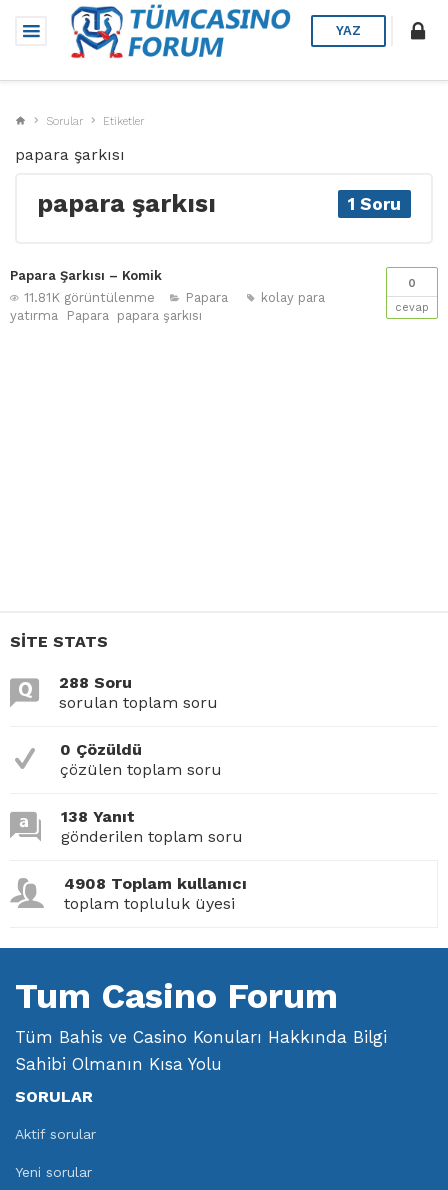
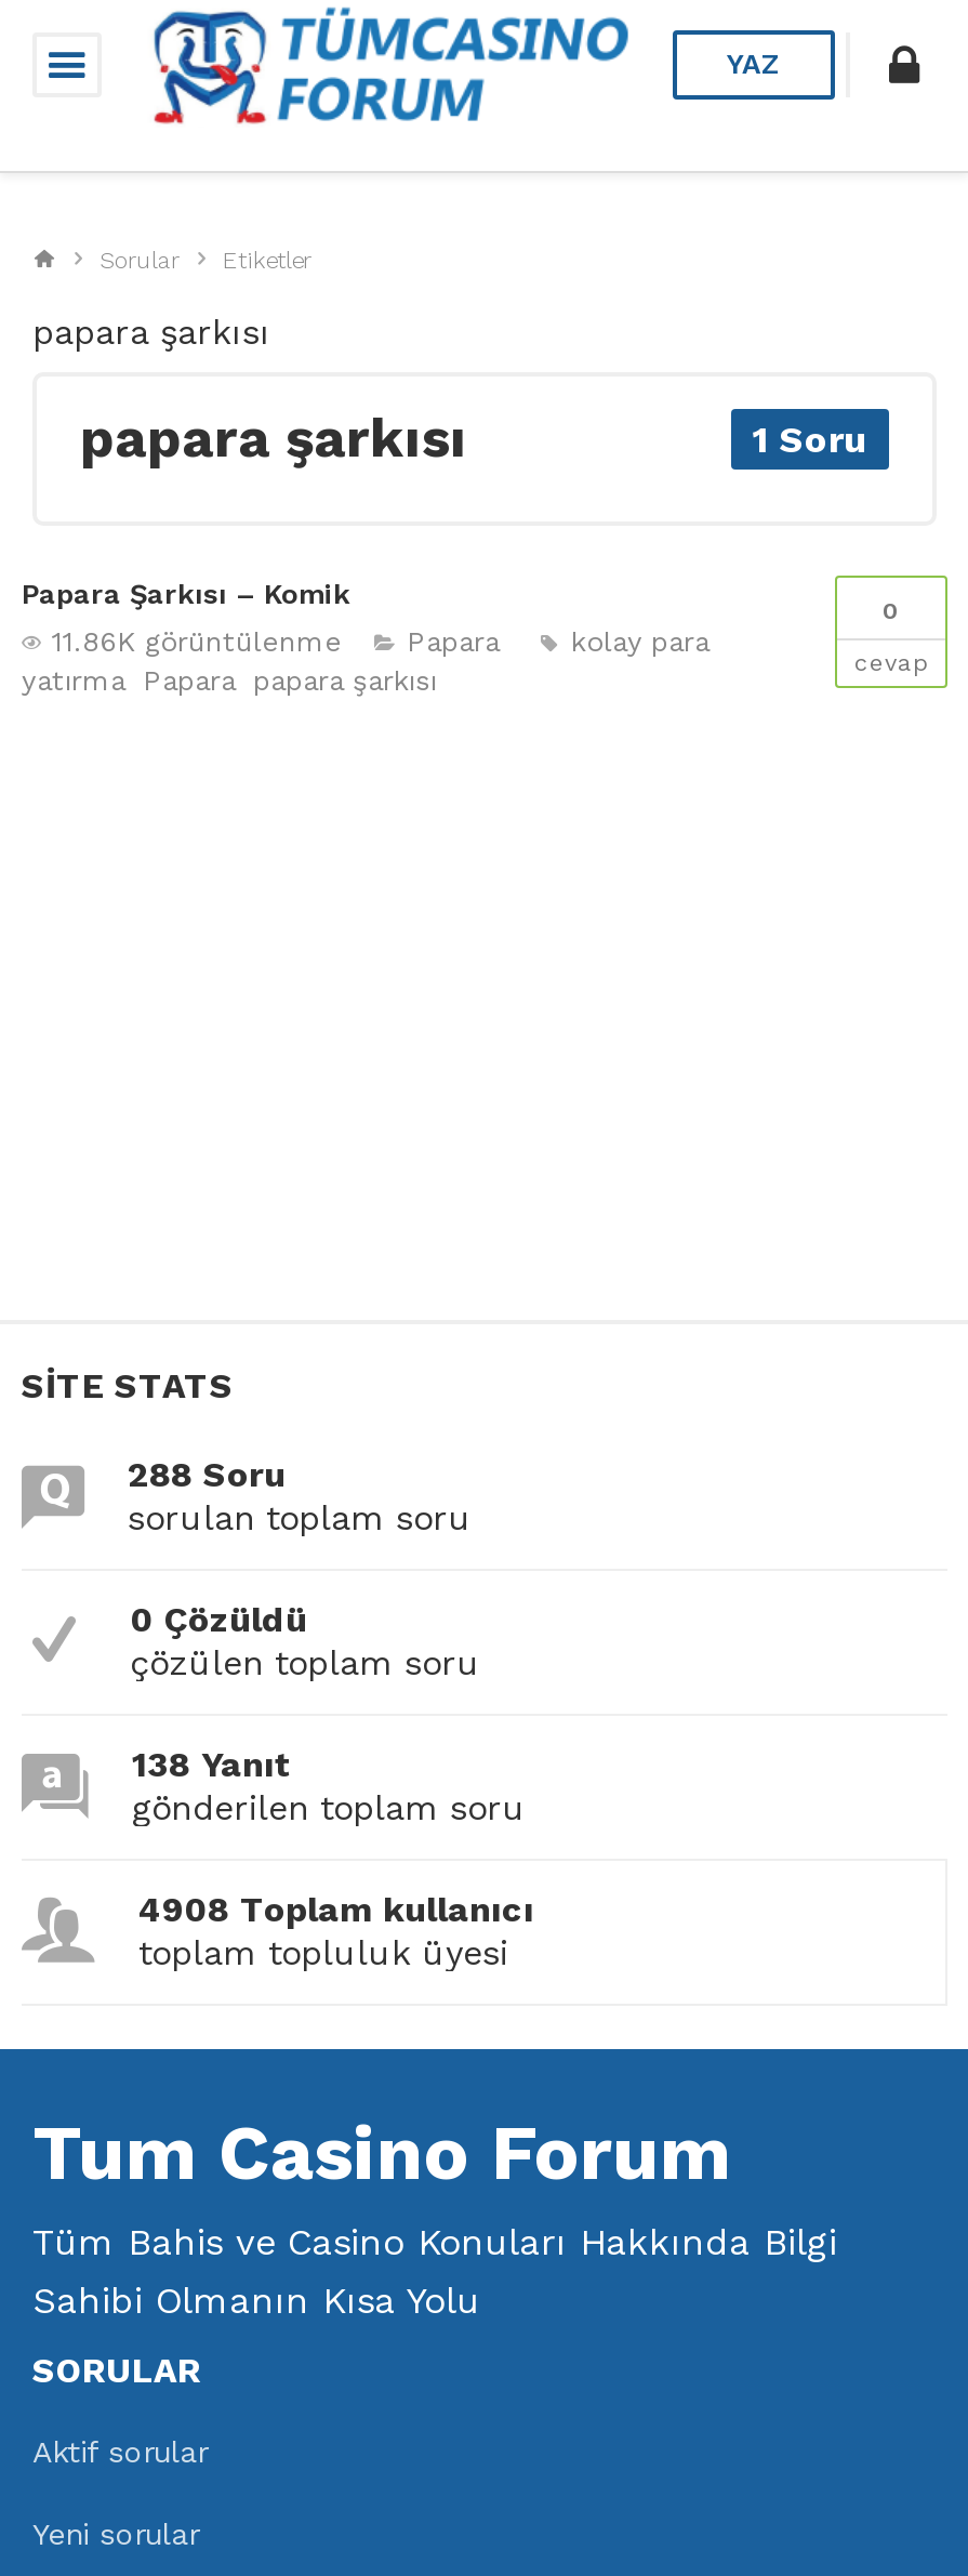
- 11.81K görüntülenme
+ 11.86K görüntülenme
